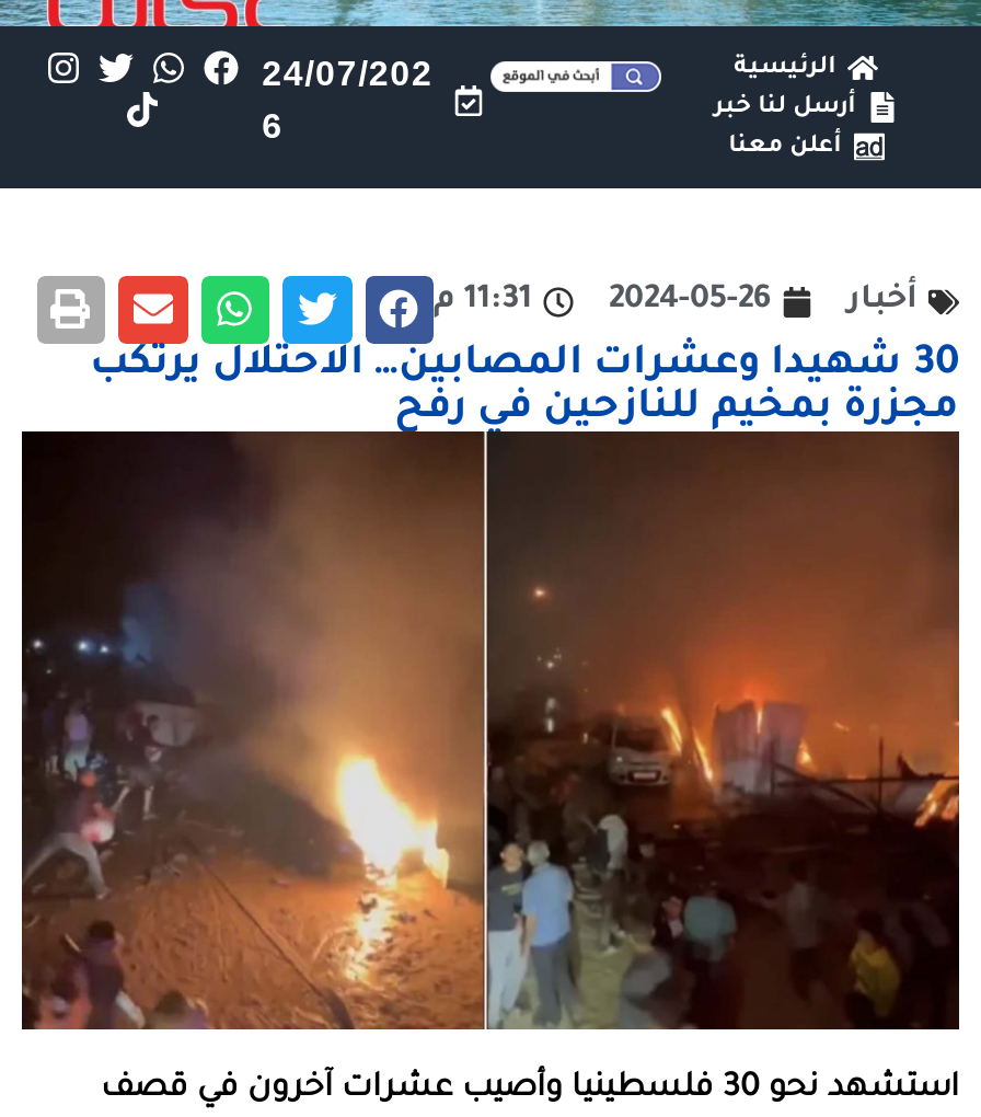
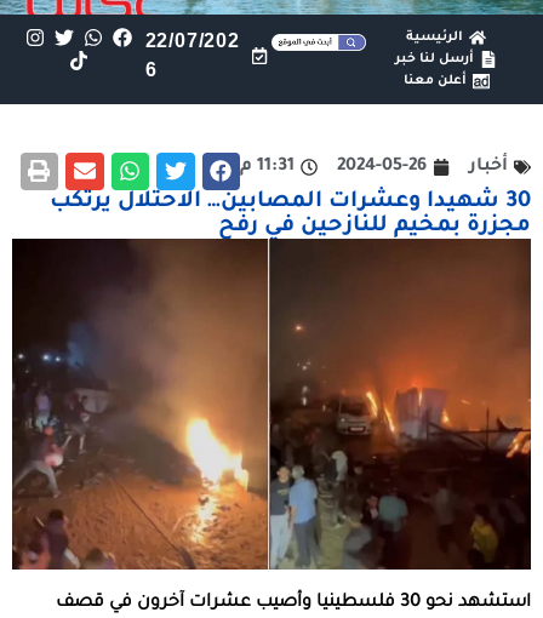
- 24/07/202
+ 22/07/202
